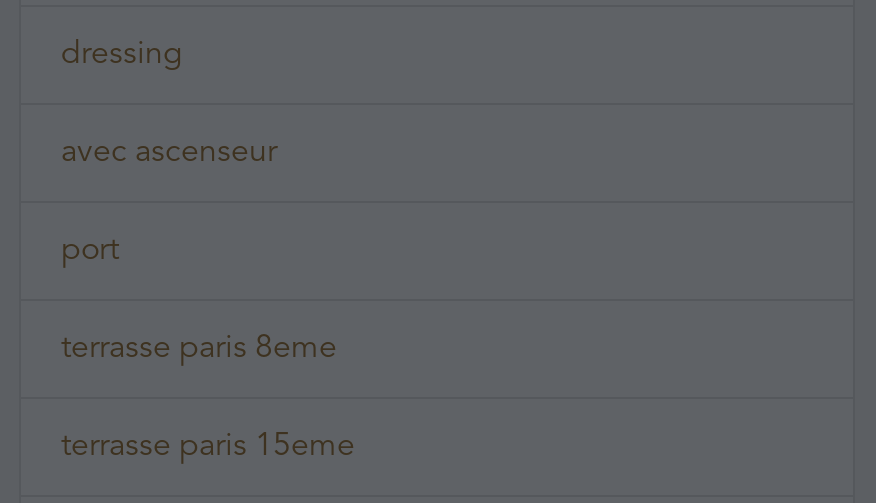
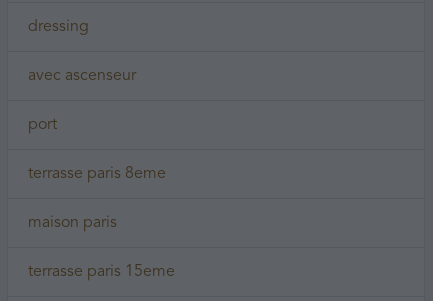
+ maison paris
